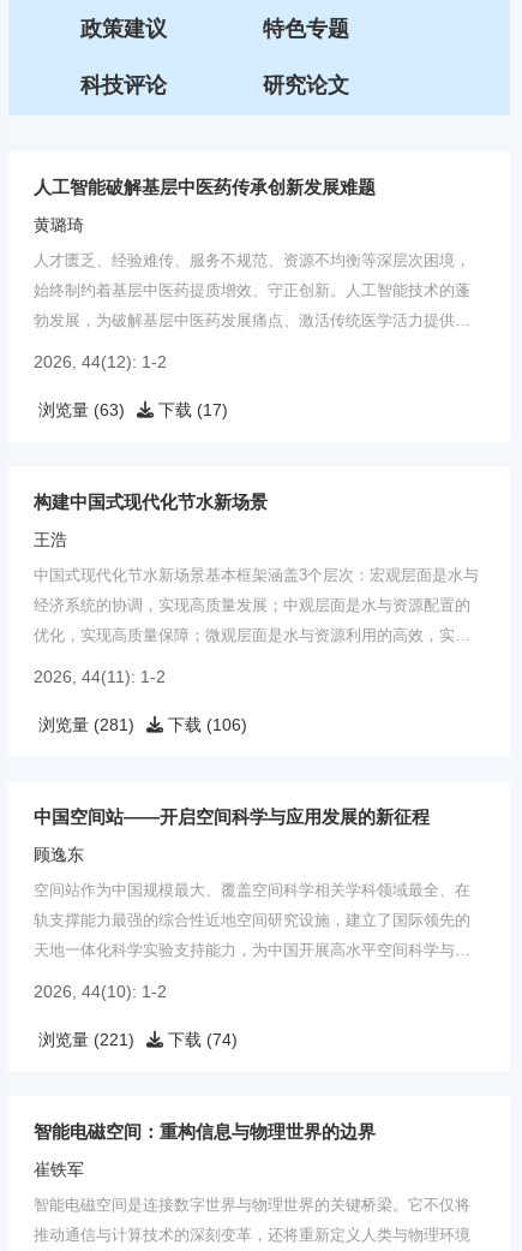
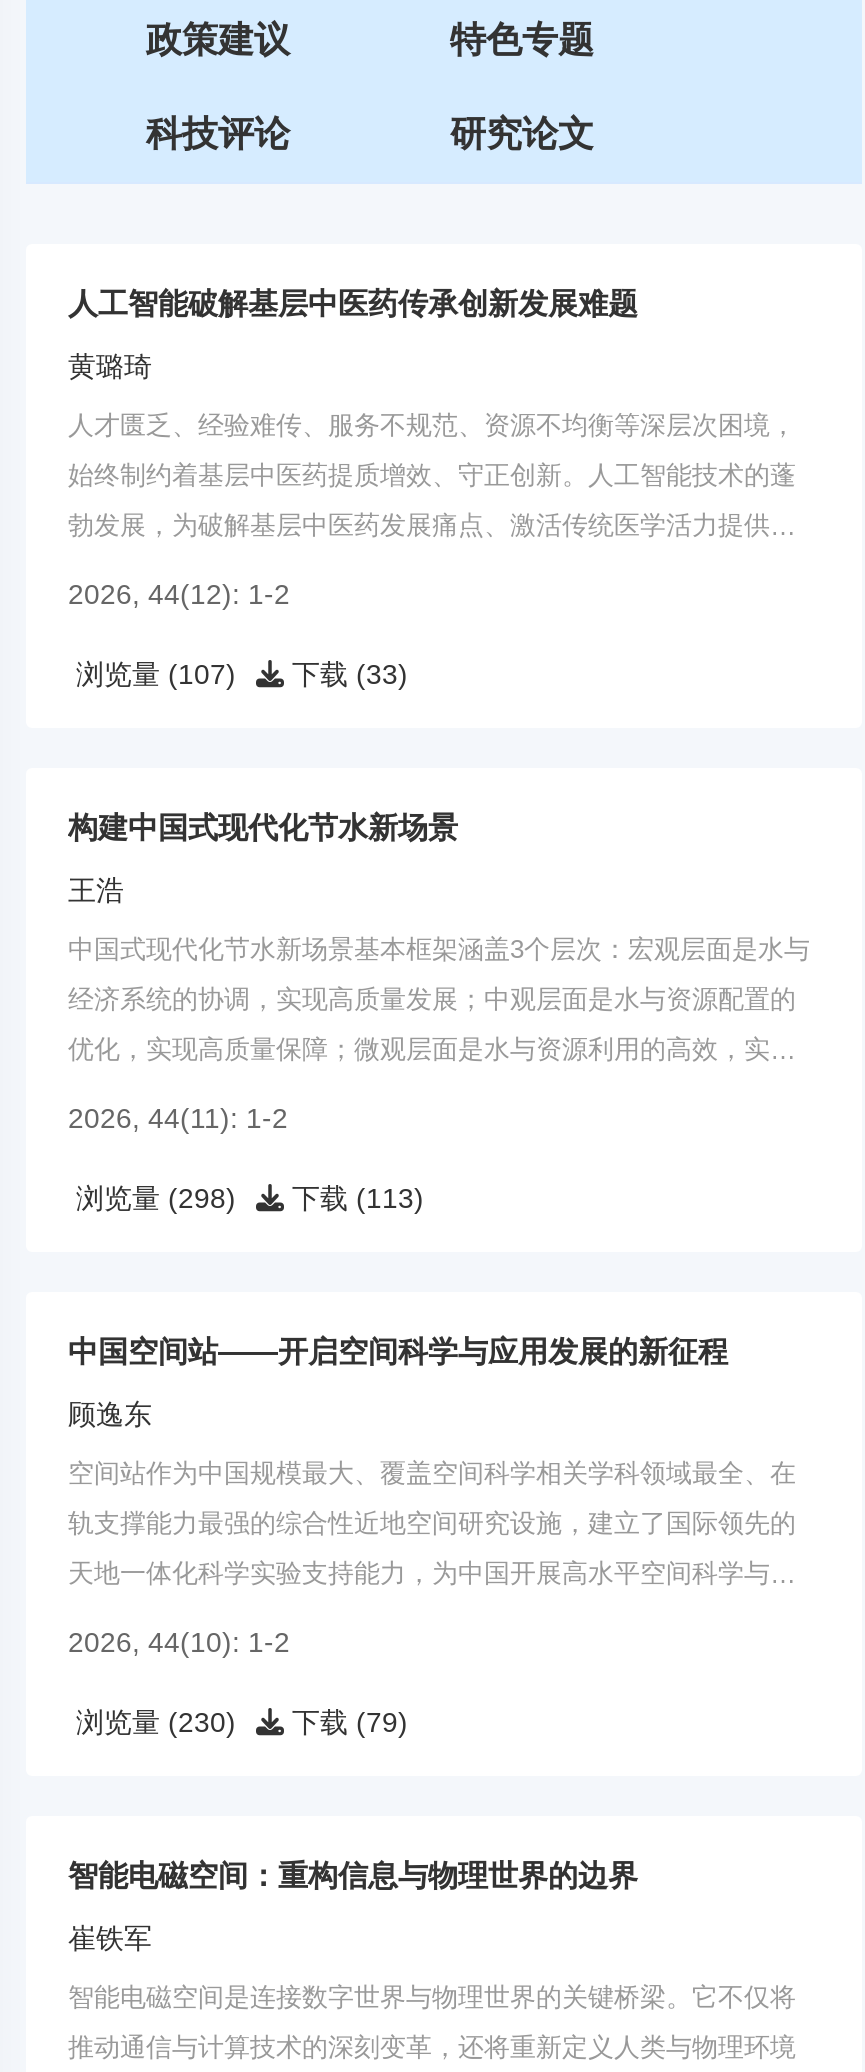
- 浏览量 (63)
+ 浏览量 (107)

- 下载 (17)
+ 下载 (33)

- 浏览量 (281)
+ 浏览量 (298)

- 下载 (106)
+ 下载 (113)

- 浏览量 (221)
+ 浏览量 (230)

- 下载 (74)
+ 下载 (79)
